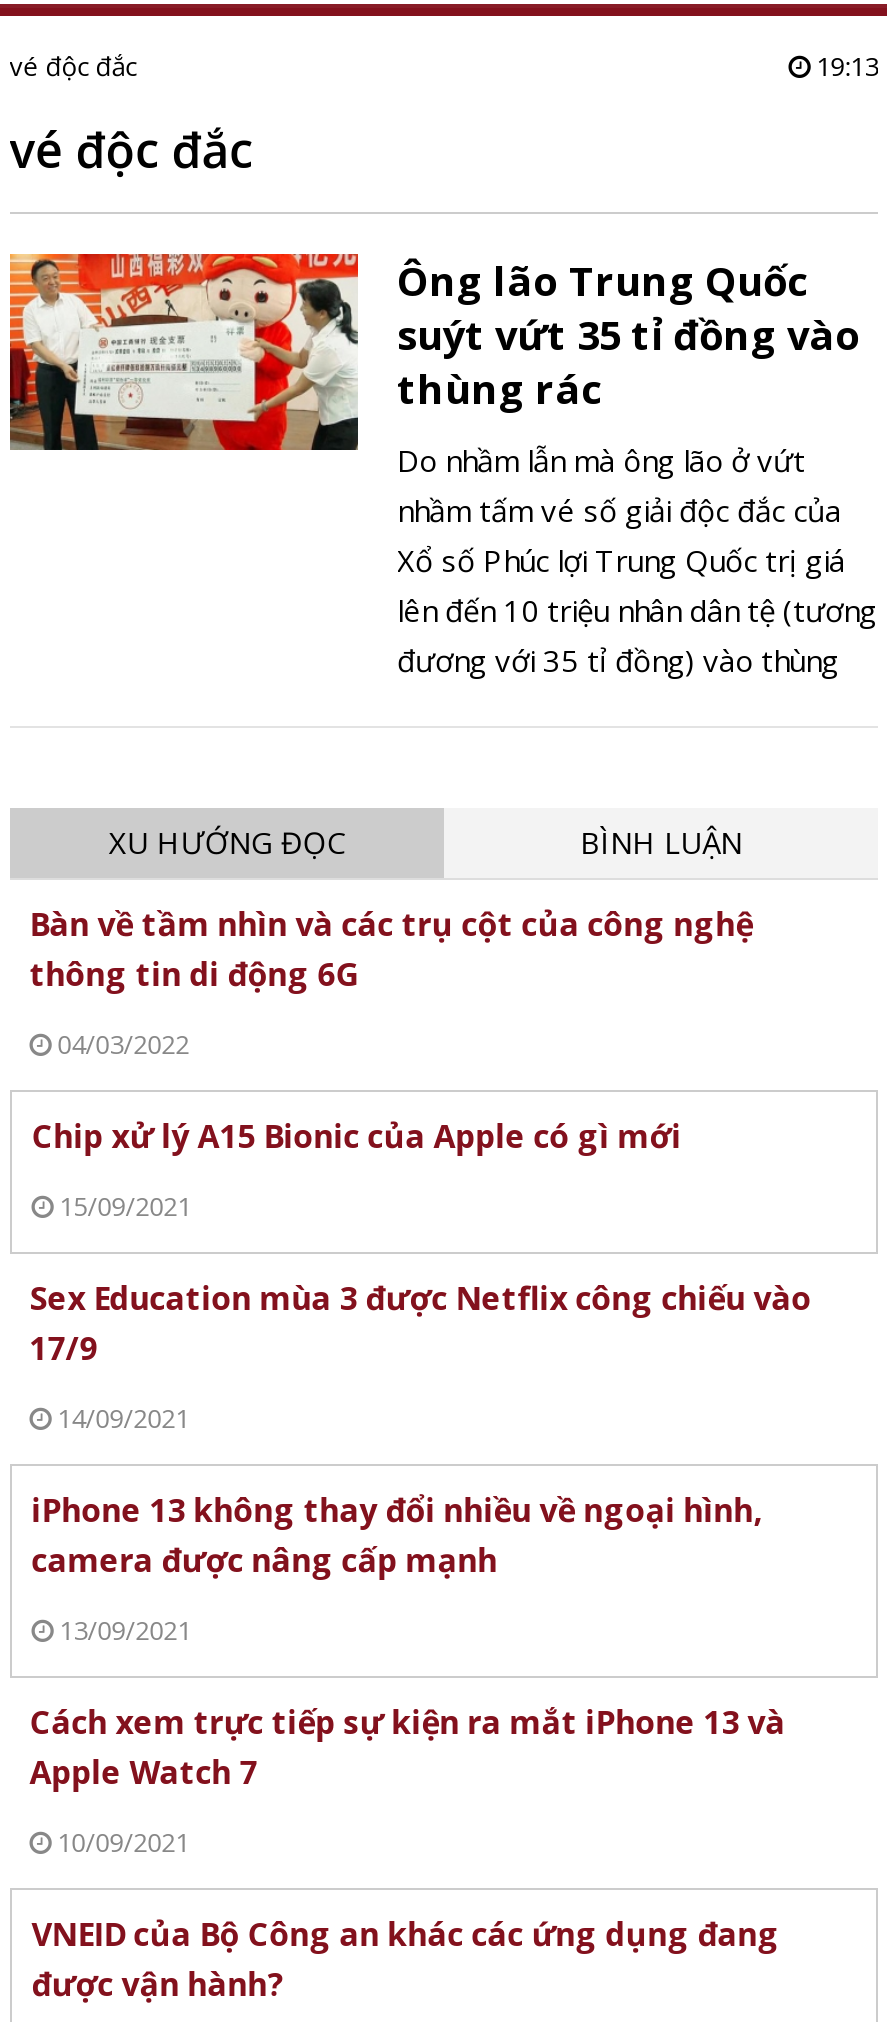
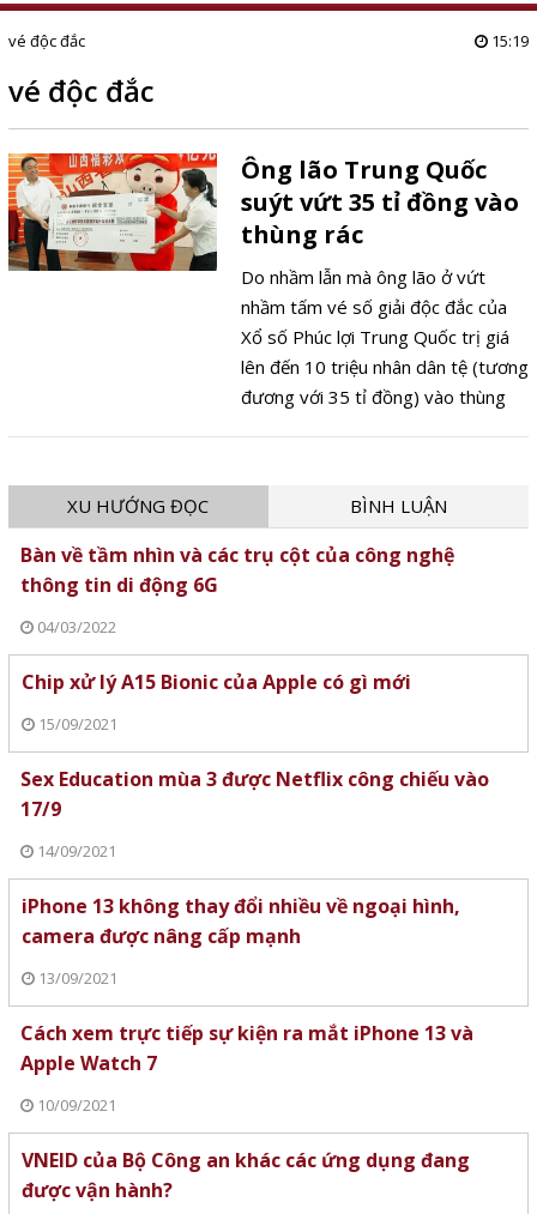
- 19:13
+ 15:19
